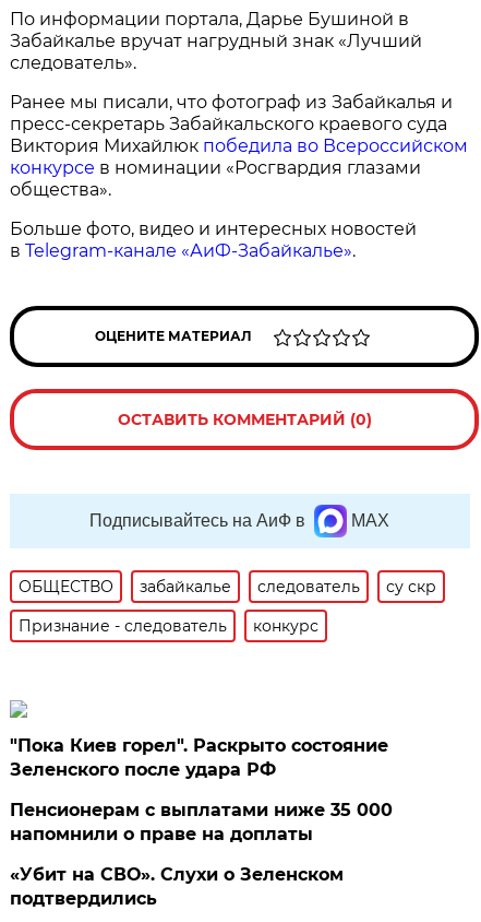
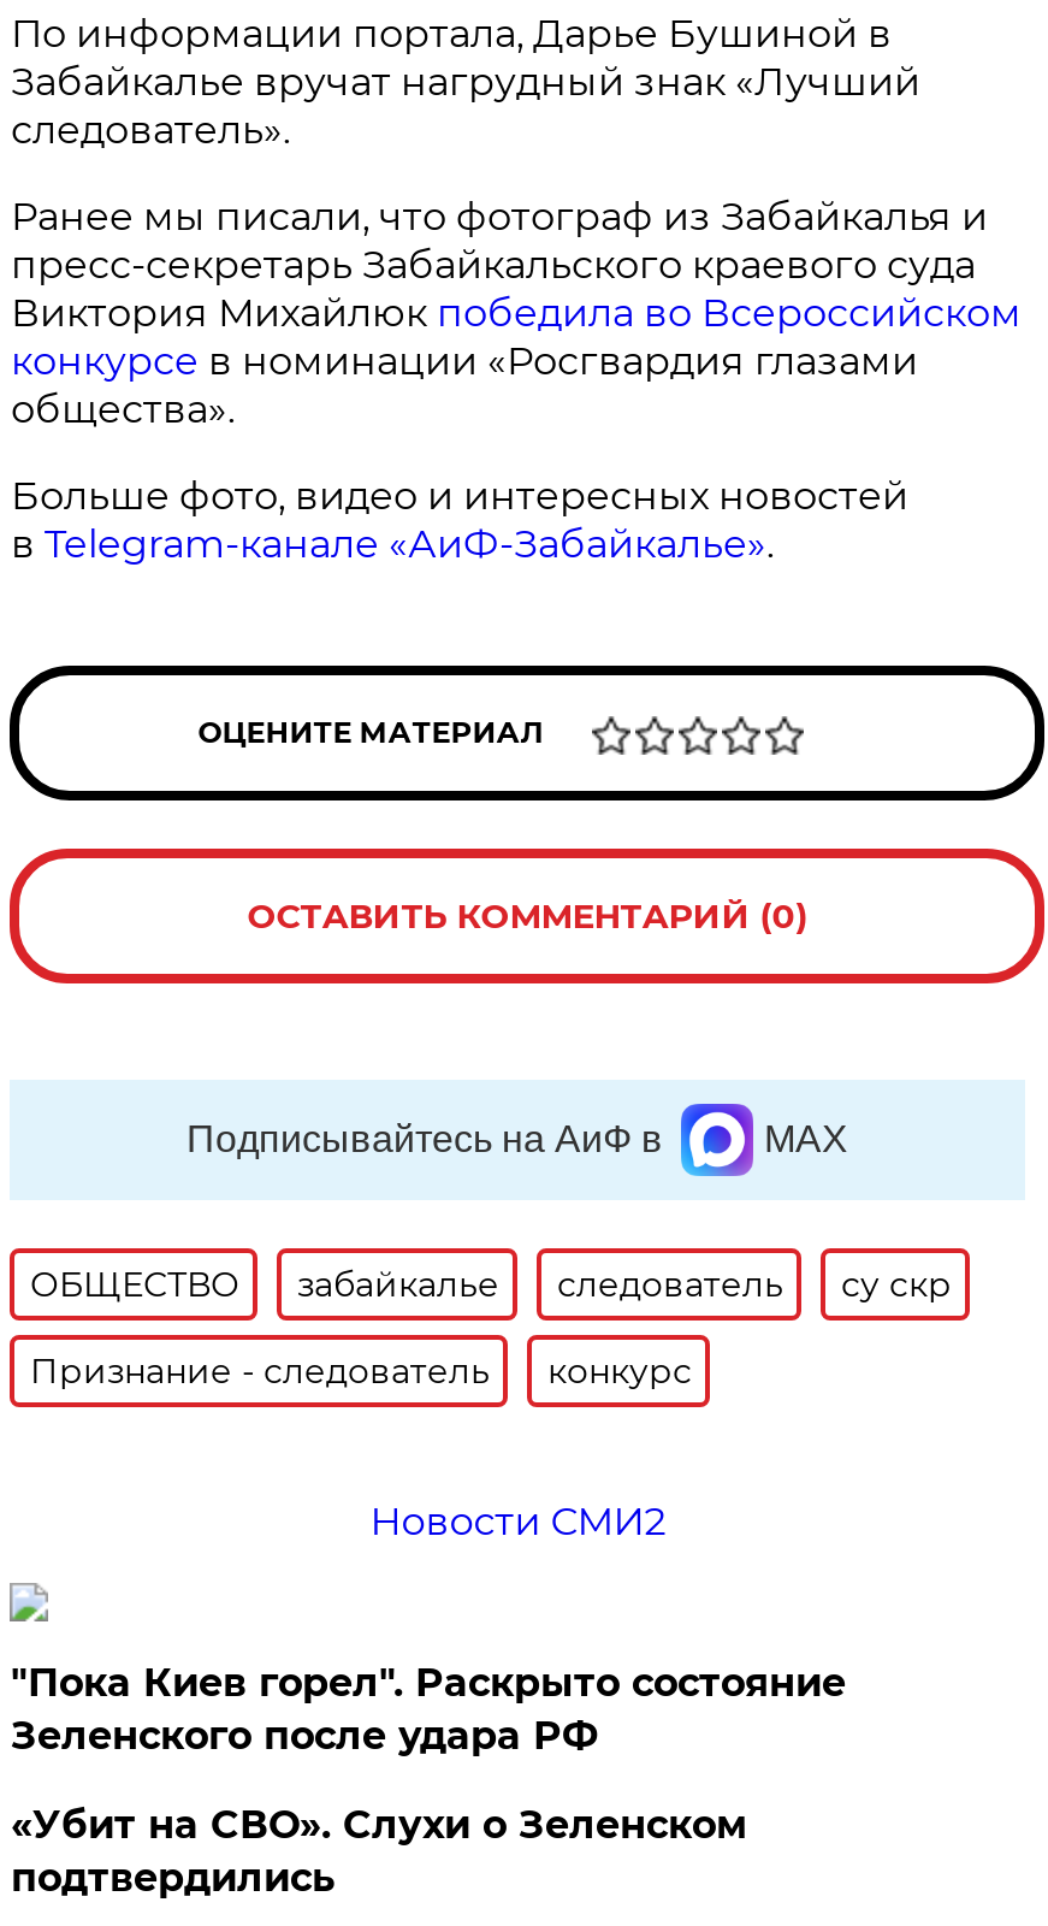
+ Новости СМИ2

moved down: "Пока Киев горел". Раскрыто состояние | Зеленского после удара РФ

- Пенсионерам с выплатами ниже 35 000
- напомнили о праве на доплаты
